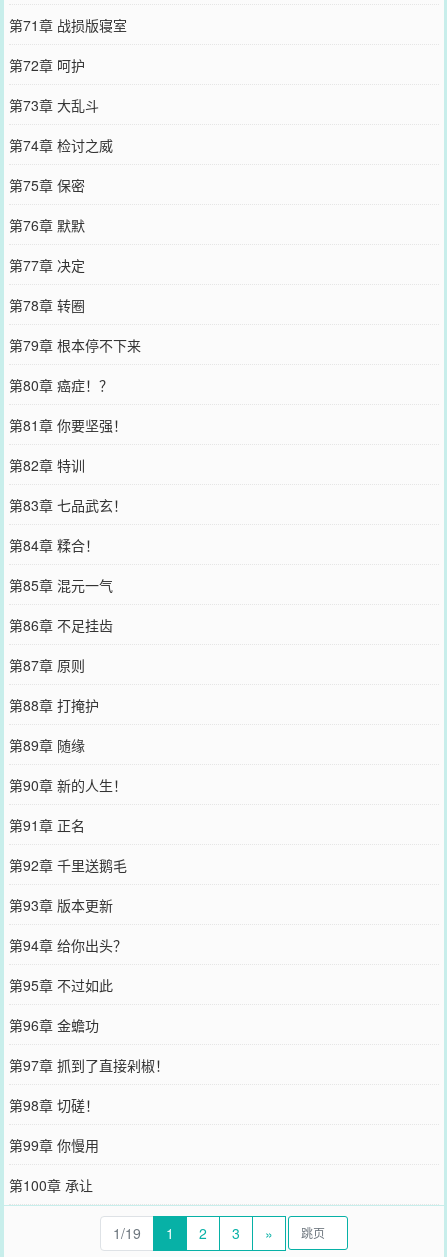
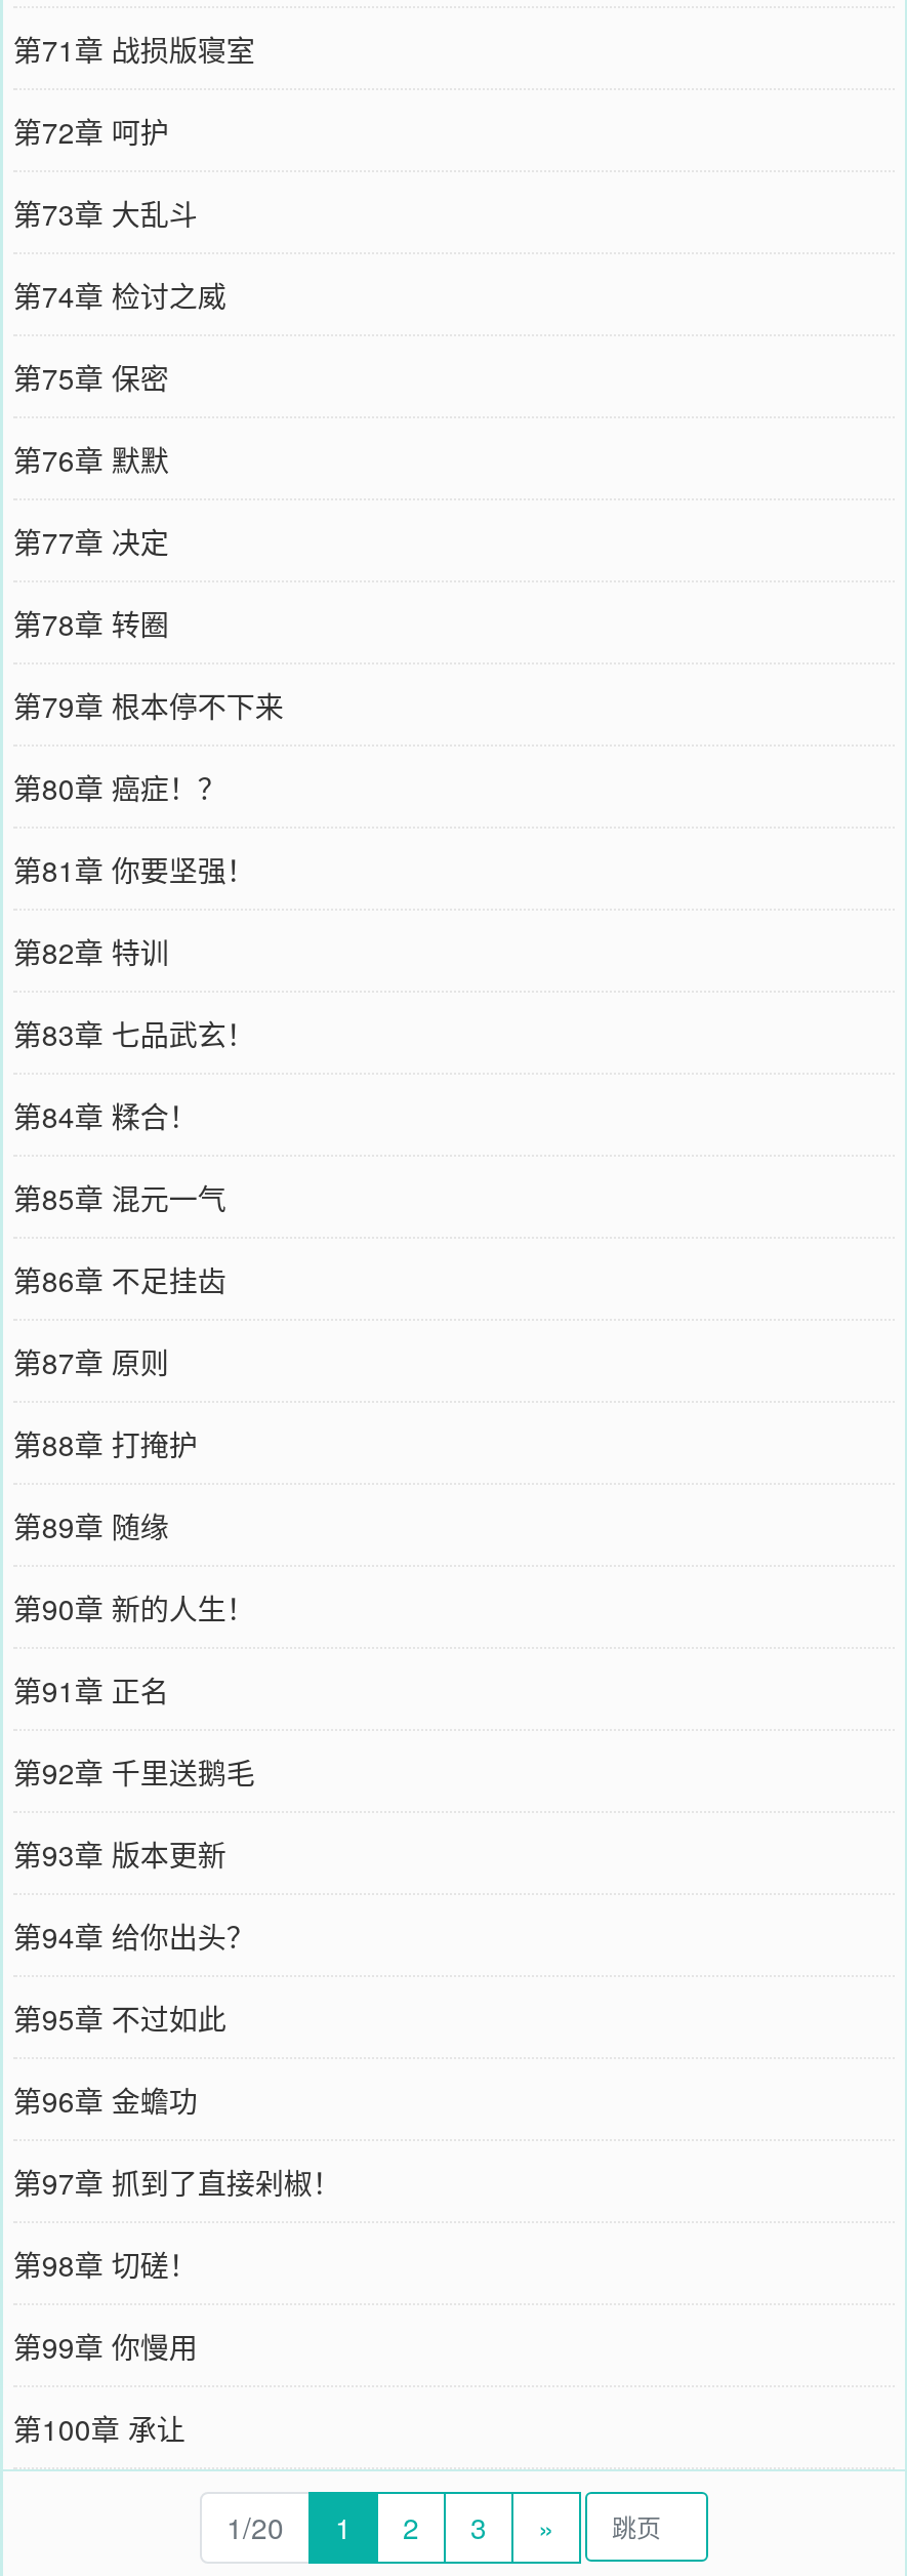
- 1/19
+ 1/20
